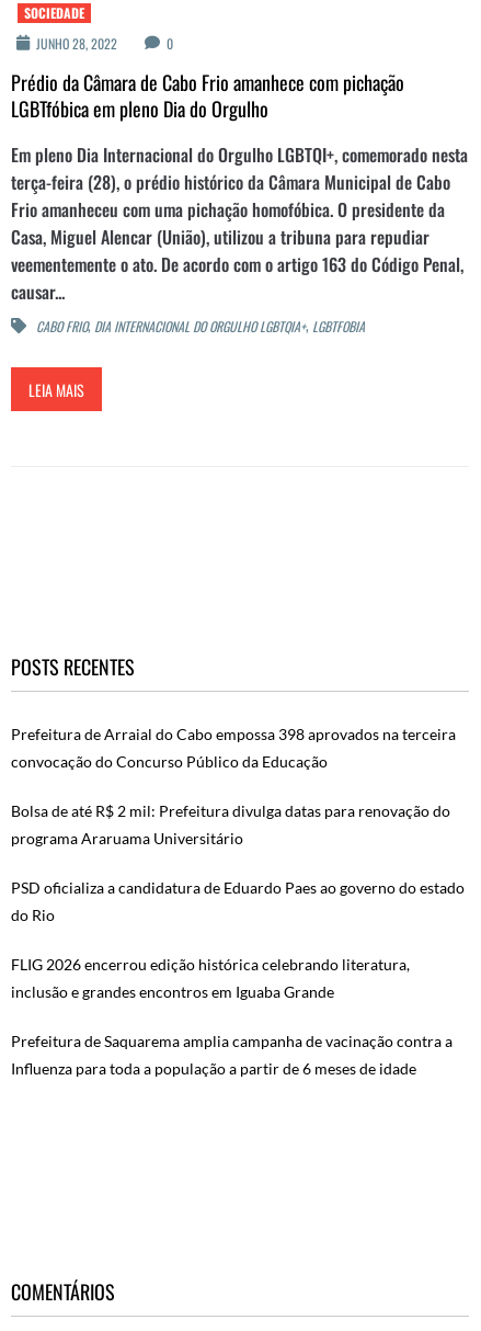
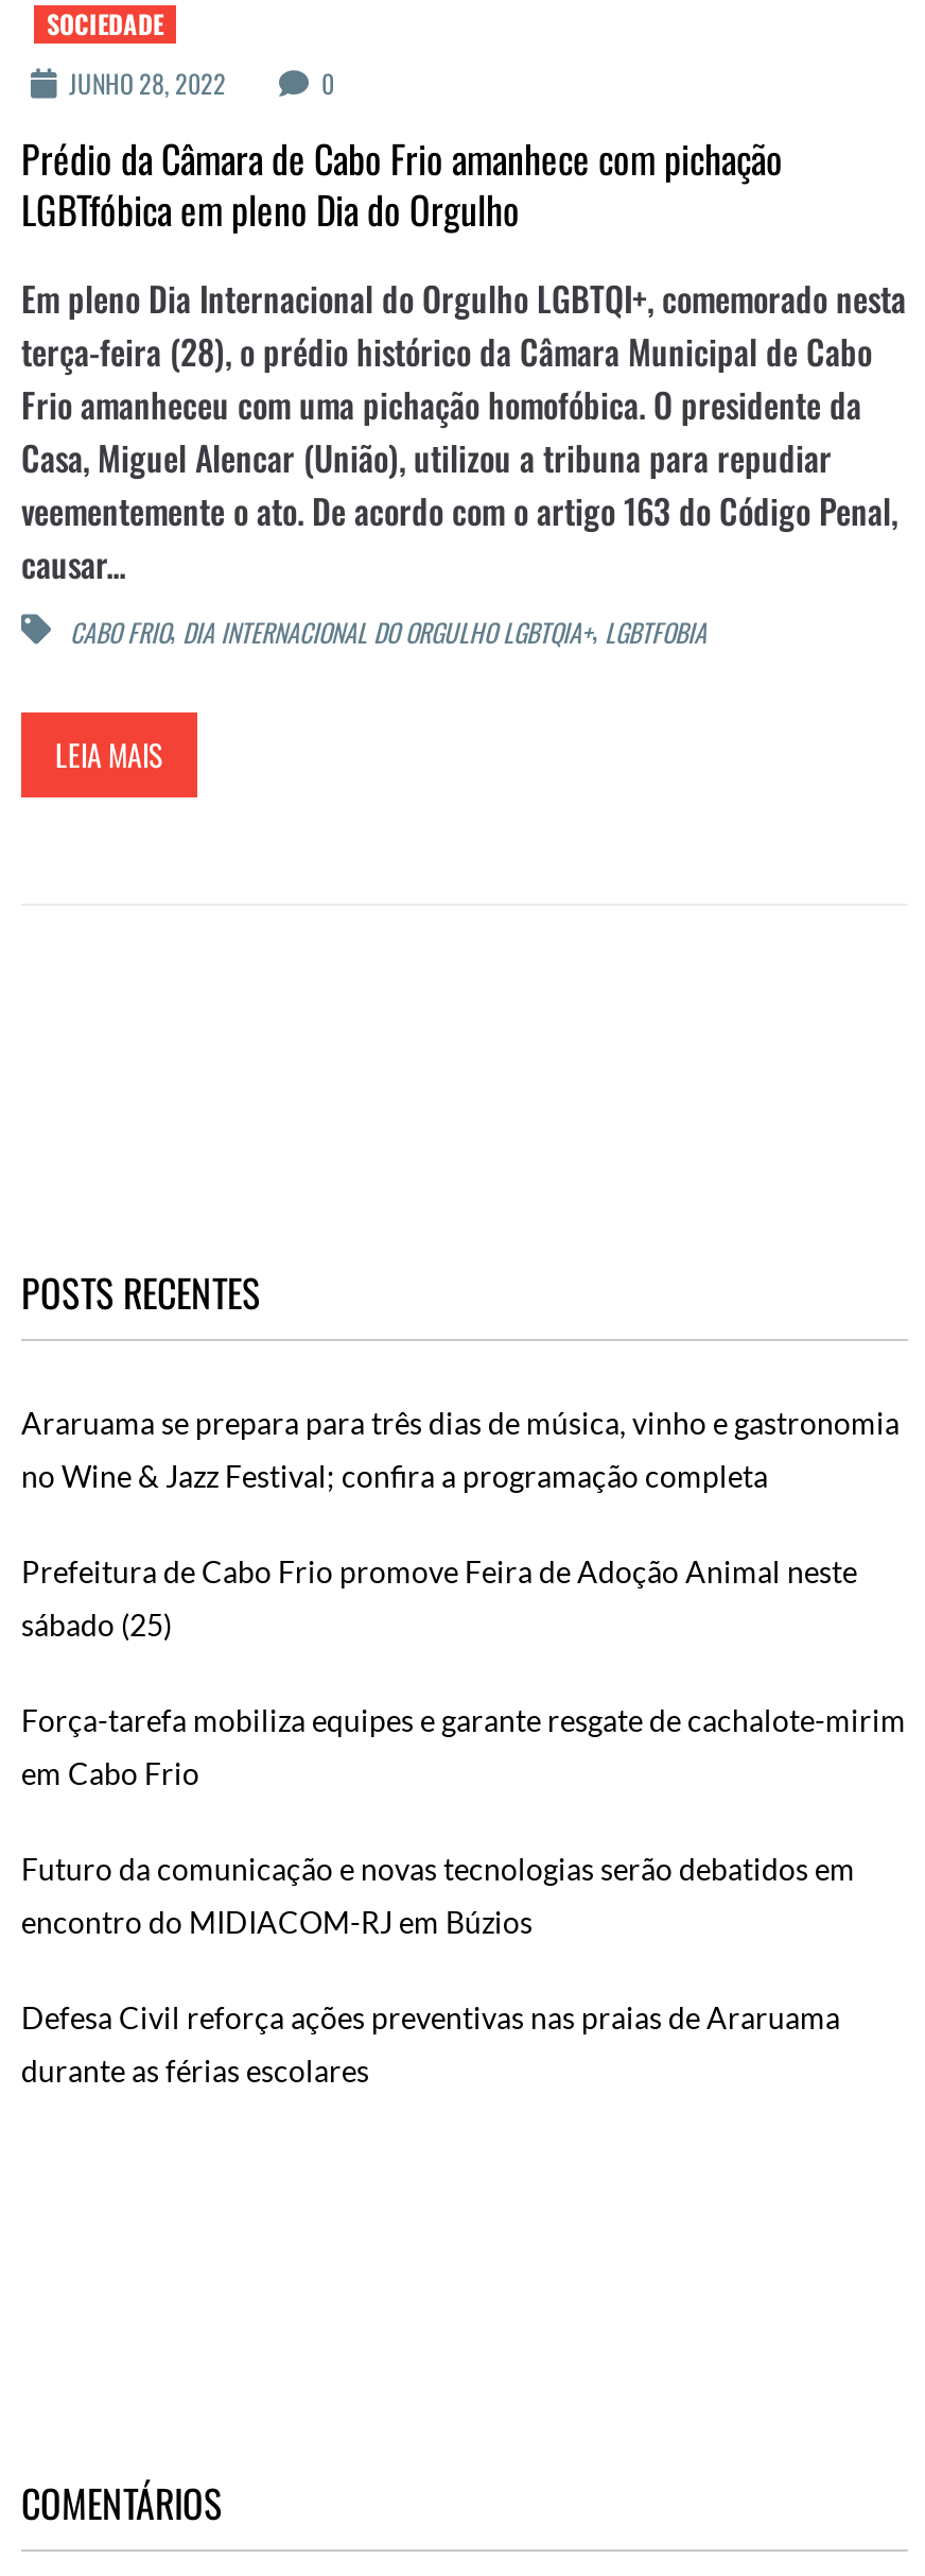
- Prefeitura de Arraial do Cabo empossa 398 aprovados na terceira
+ Araruama se prepara para três dias de música, vinho e gastronomia

- convocação do Concurso Público da Educação
+ no Wine & Jazz Festival; confira a programação completa

- Bolsa de até R$ 2 mil: Prefeitura divulga datas para renovação do
+ Prefeitura de Cabo Frio promove Feira de Adoção Animal neste

- programa Araruama Universitário
+ sábado (25)

- PSD oficializa a candidatura de Eduardo Paes ao governo do estado
+ Força-tarefa mobiliza equipes e garante resgate de cachalote-mirim

- do Rio
+ em Cabo Frio

- FLIG 2026 encerrou edição histórica celebrando literatura,
+ Futuro da comunicação e novas tecnologias serão debatidos em

- inclusão e grandes encontros em Iguaba Grande
+ encontro do MIDIACOM-RJ em Búzios

- Prefeitura de Saquarema amplia campanha de vacinação contra a
+ Defesa Civil reforça ações preventivas nas praias de Araruama

- Influenza para toda a população a partir de 6 meses de idade
+ durante as férias escolares
